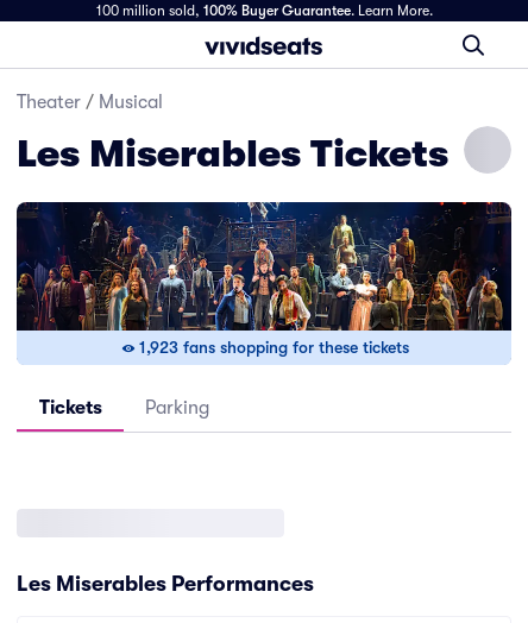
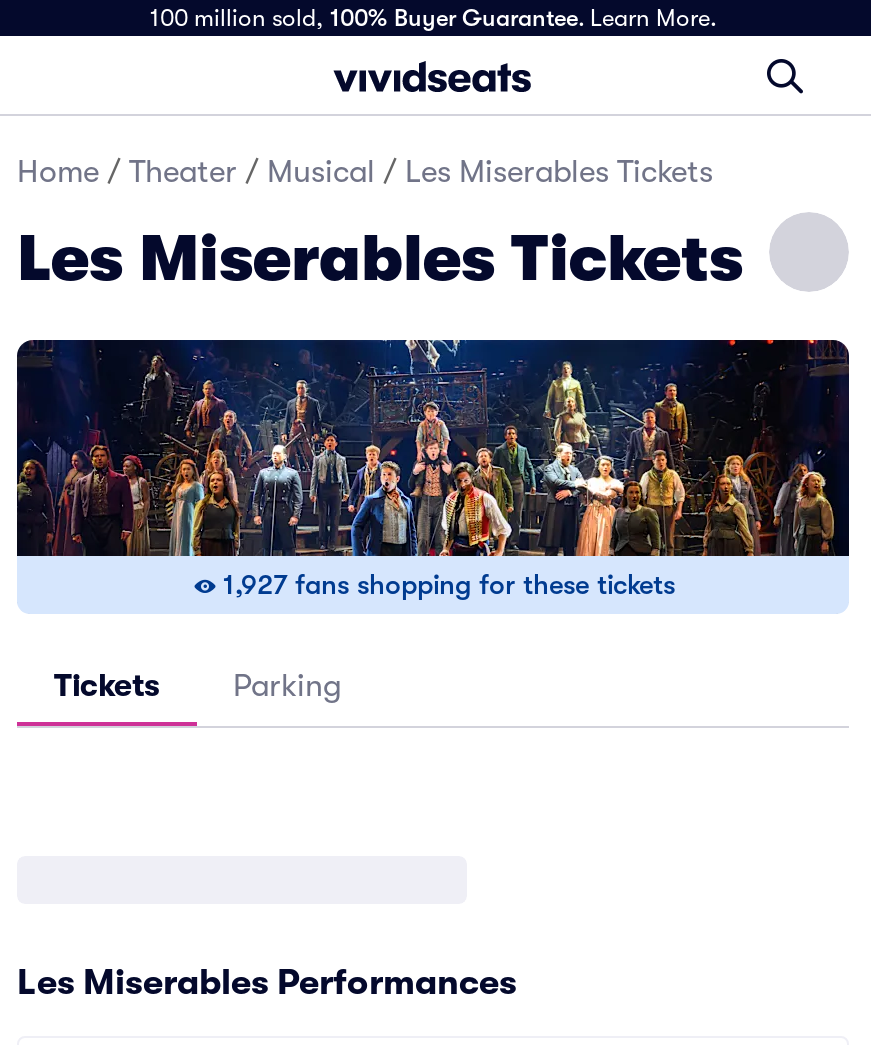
- Theater / Musical
+ Home / Theater / Musical / Les Miserables Tickets

- 1,923 fans shopping for these tickets
+ 1,927 fans shopping for these tickets
